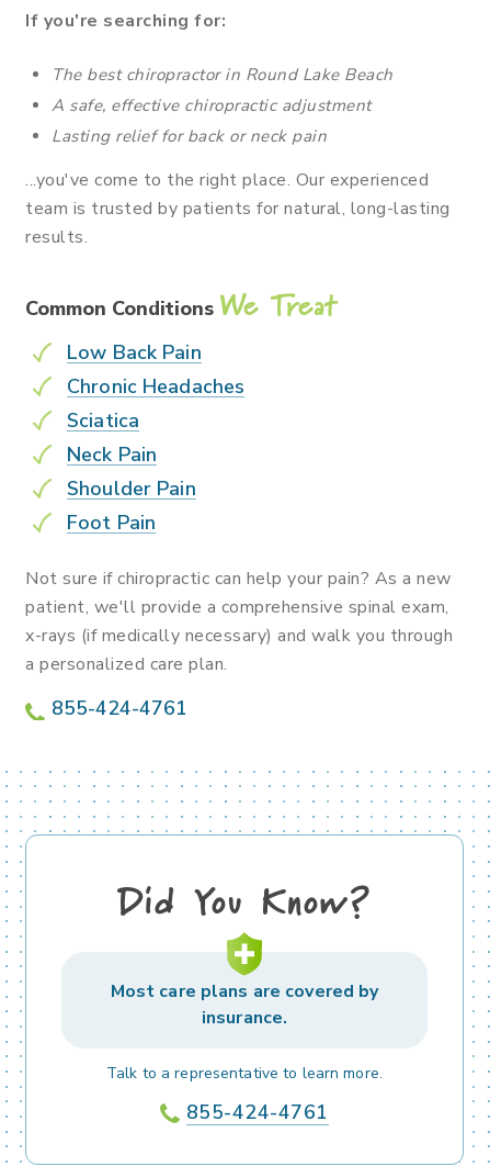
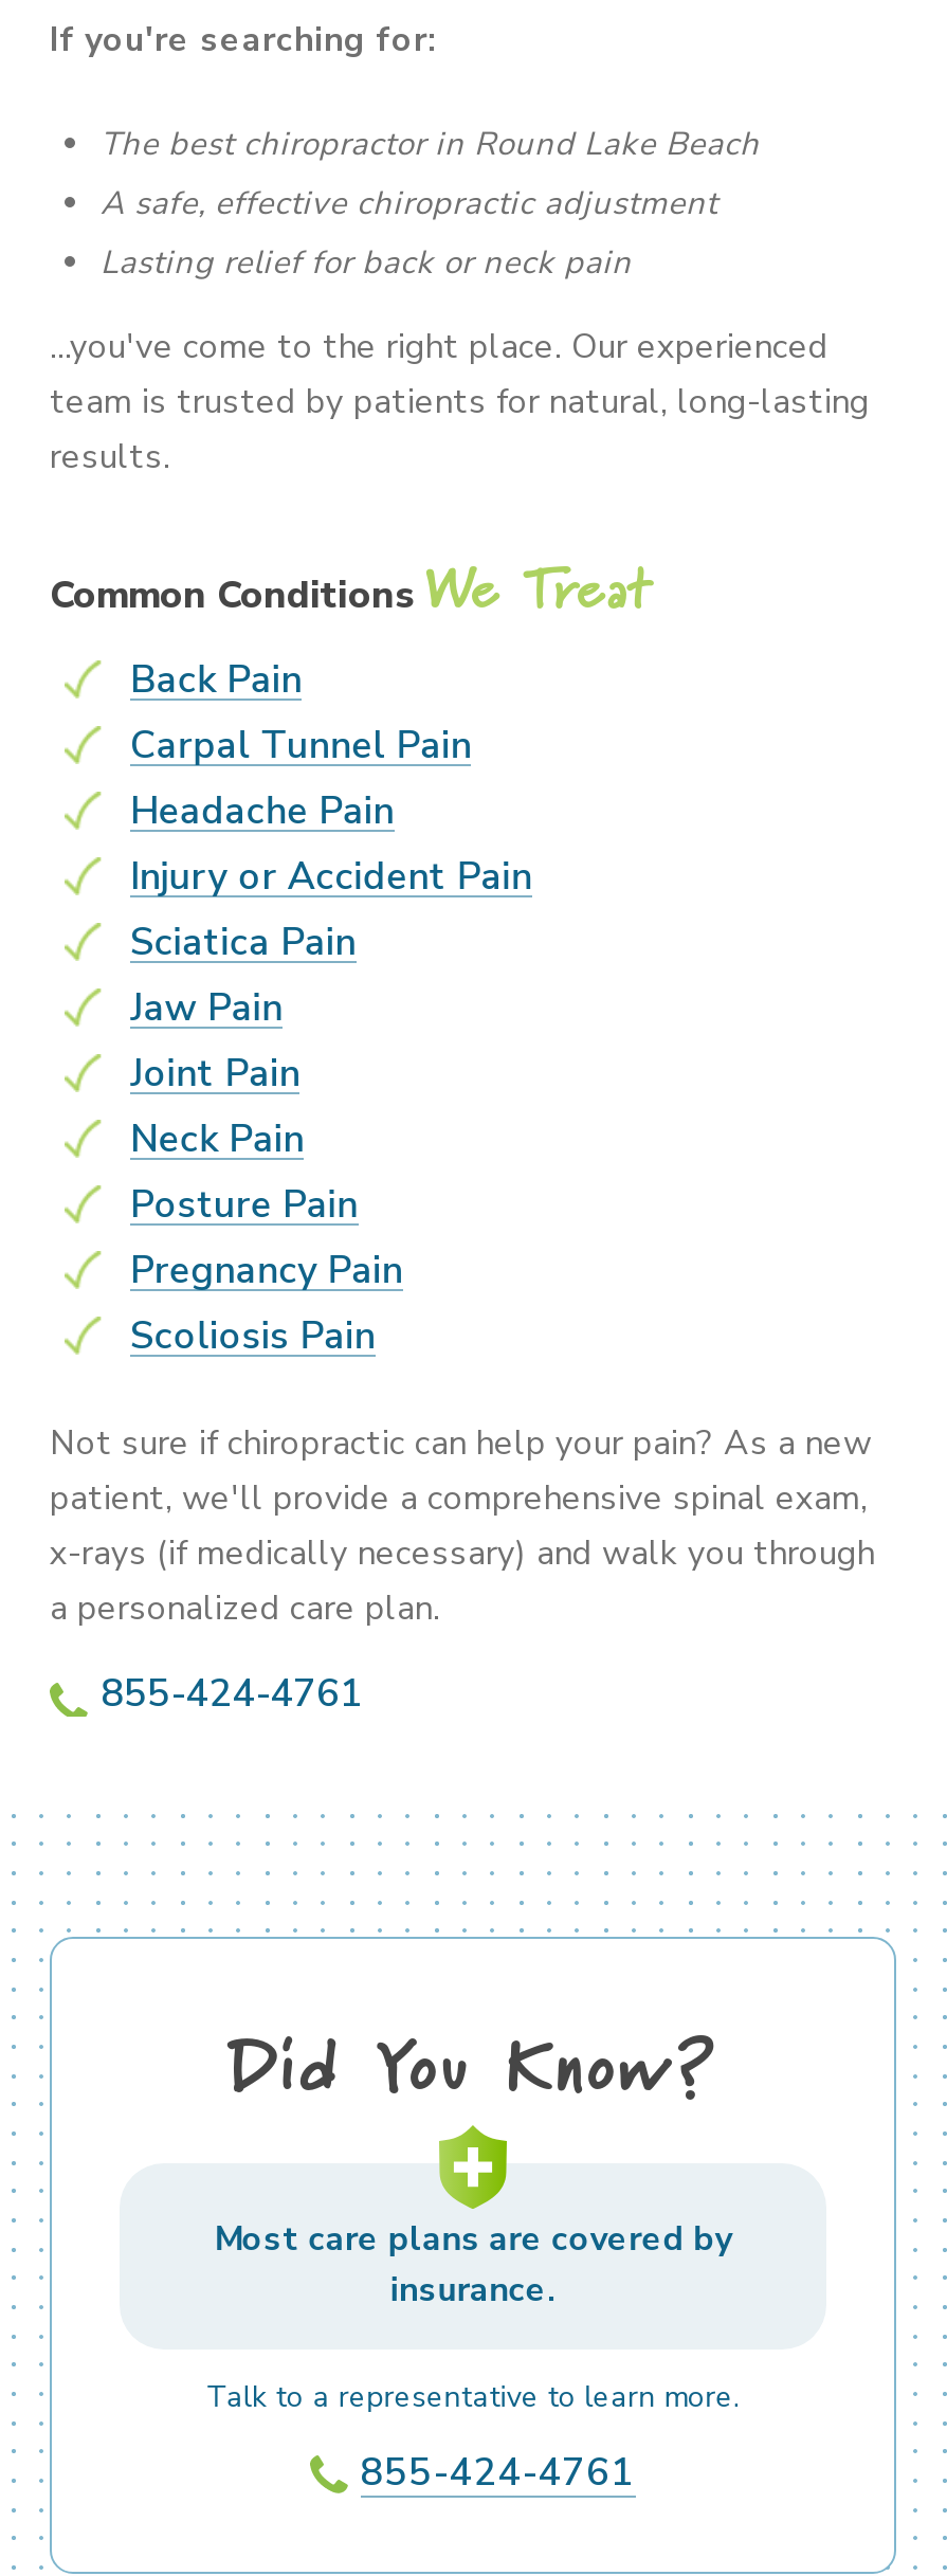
- Low Back Pain
- Chronic Headaches
- Sciatica
+ Back Pain
+ Carpal Tunnel Pain
+ Headache Pain
+ Injury or Accident Pain
+ Sciatica Pain
+ Jaw Pain
+ Joint Pain

- Shoulder Pain
- Foot Pain
+ Posture Pain
+ Pregnancy Pain
+ Scoliosis Pain
